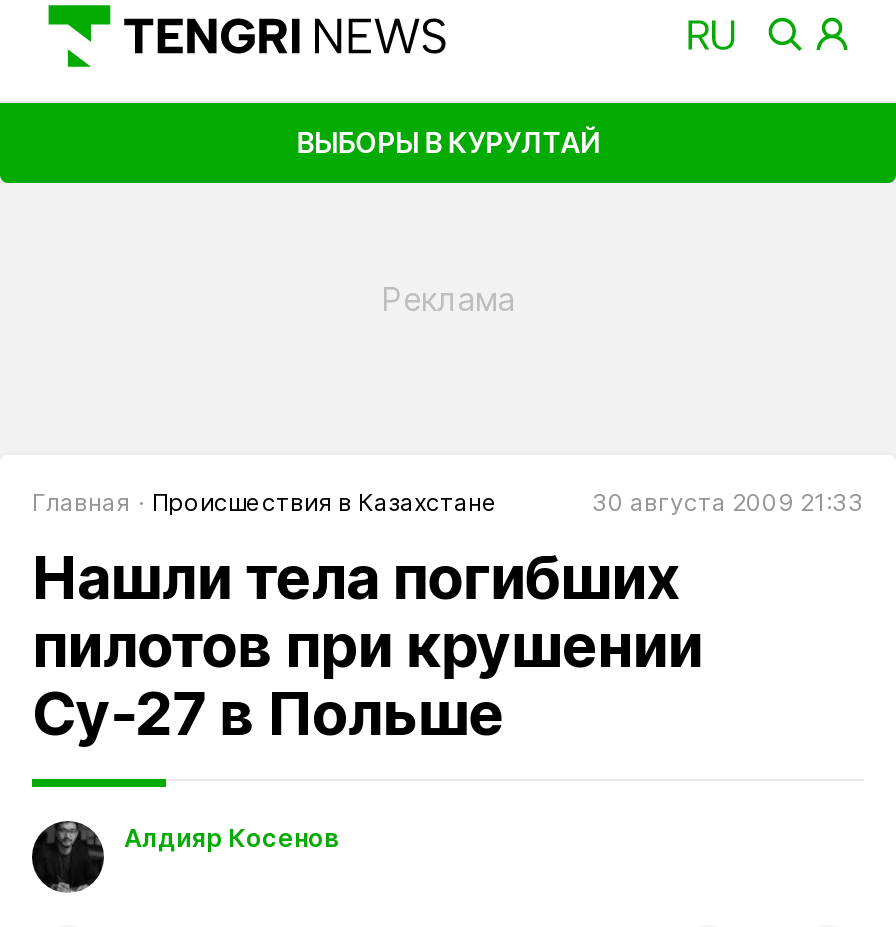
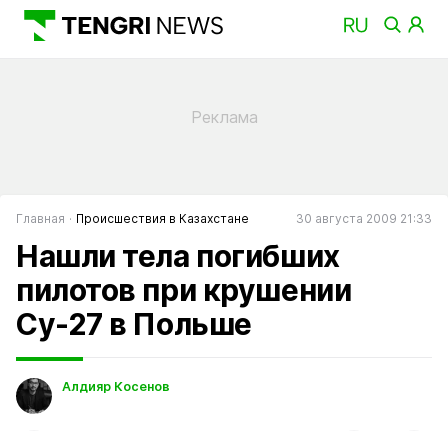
- ВЫБОРЫ В КУРУЛТАЙ
